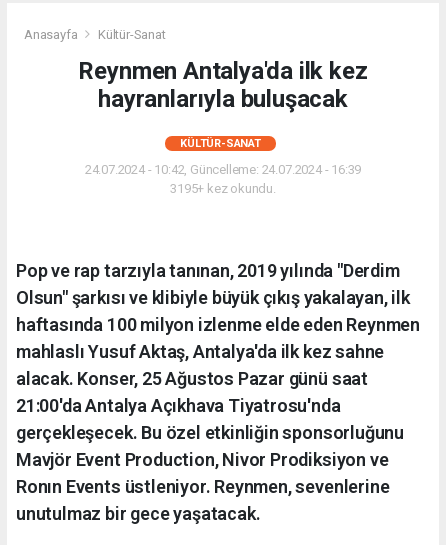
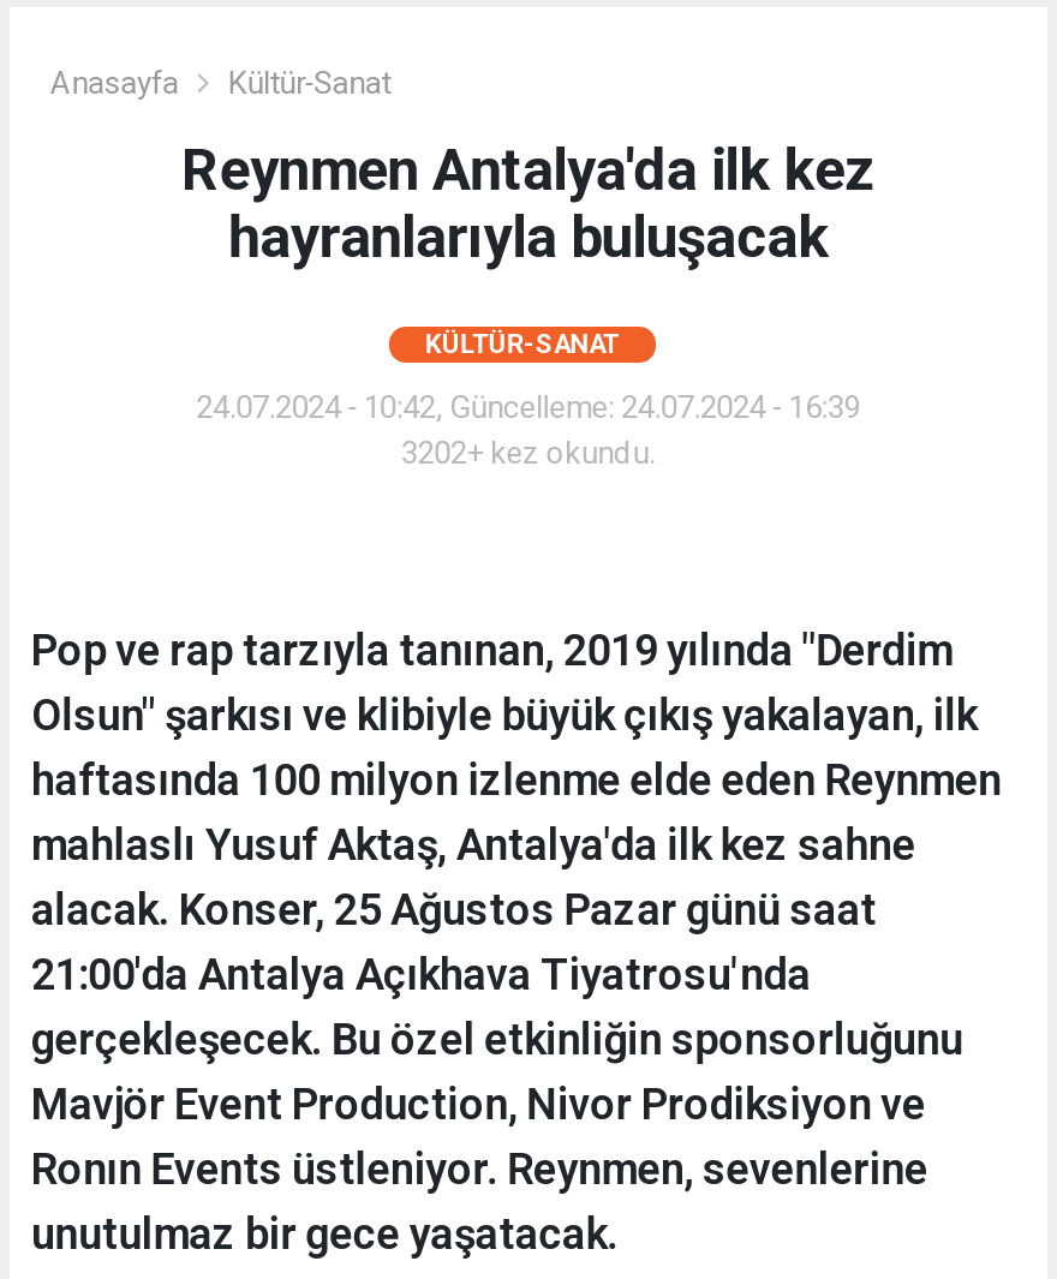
- 3195+ kez okundu.
+ 3202+ kez okundu.
